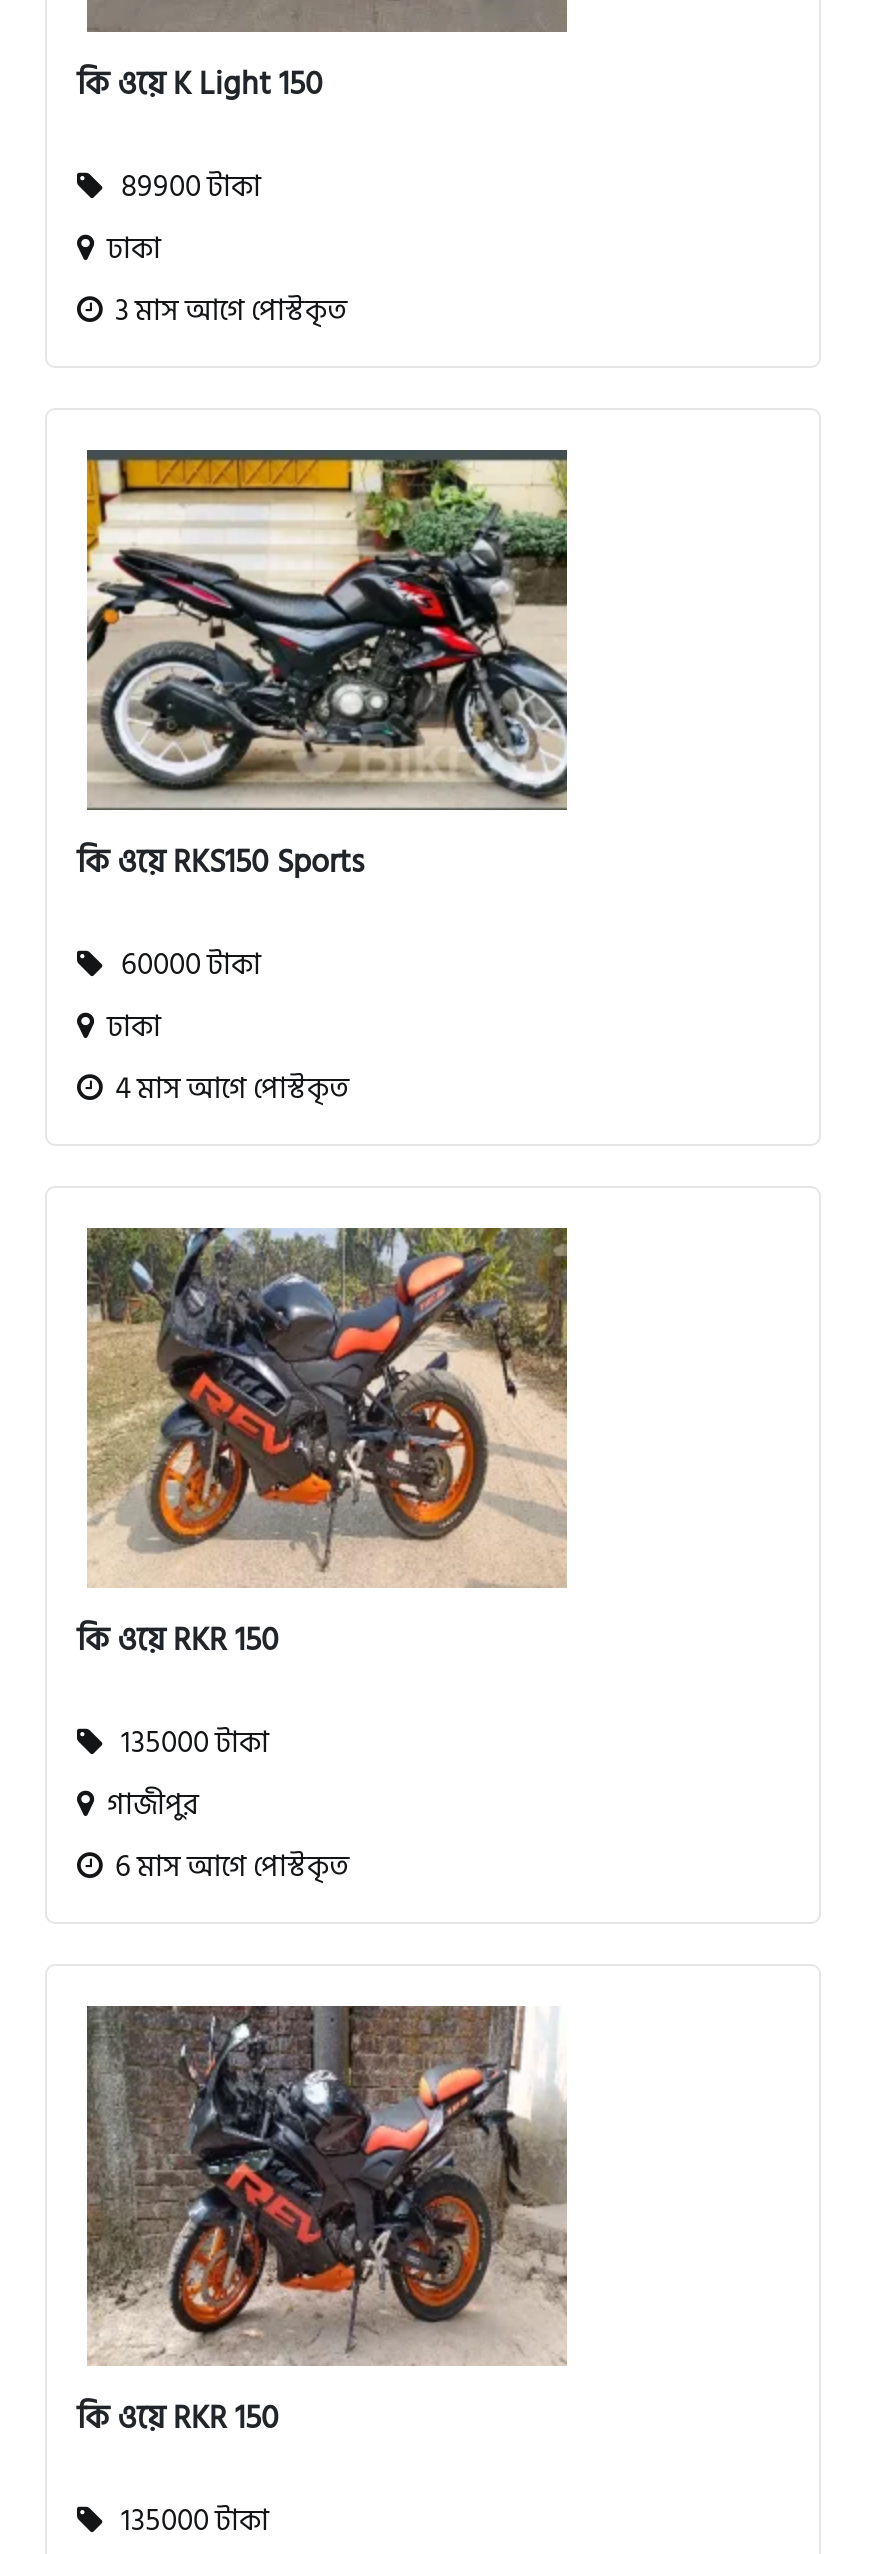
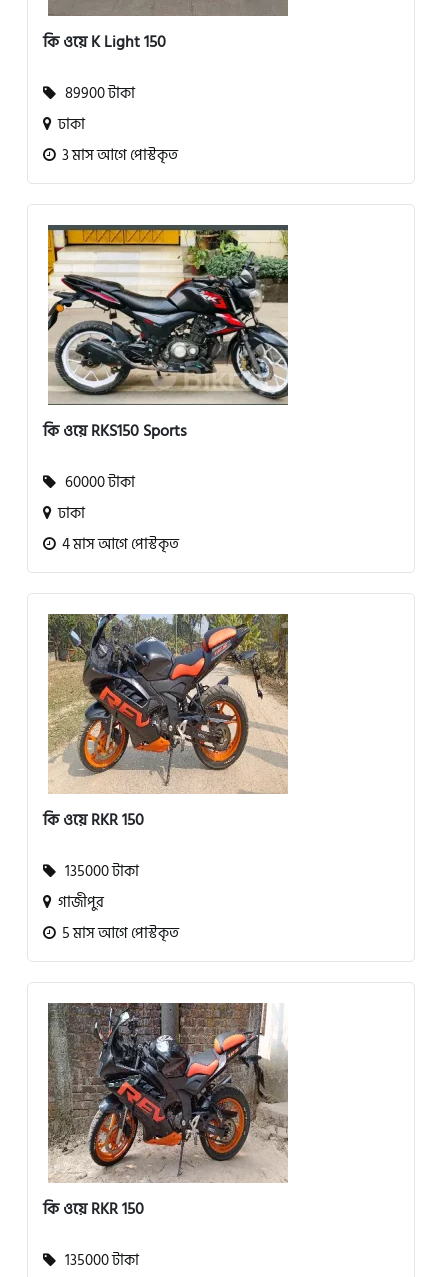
- 6 মাস আগে পোস্টকৃত
+ 5 মাস আগে পোস্টকৃত
